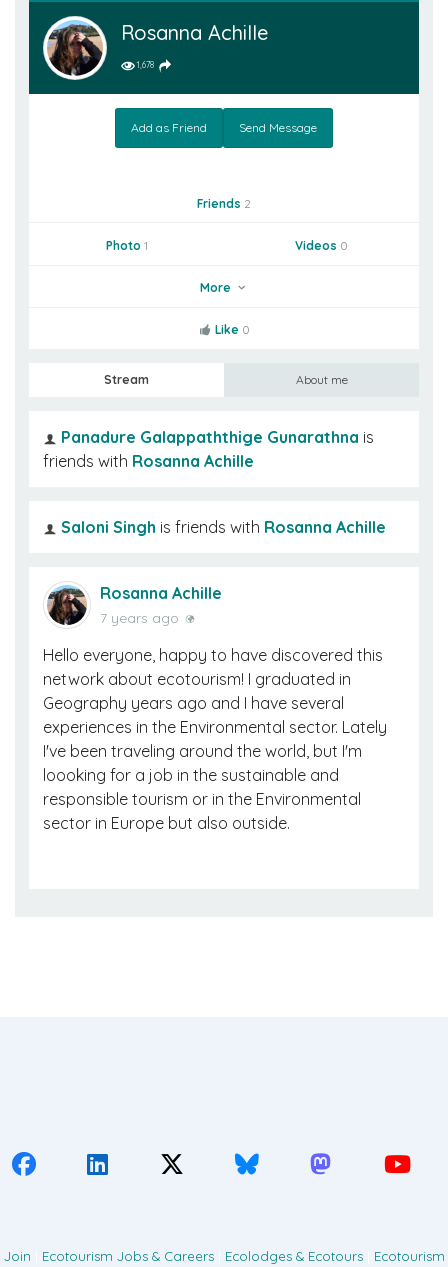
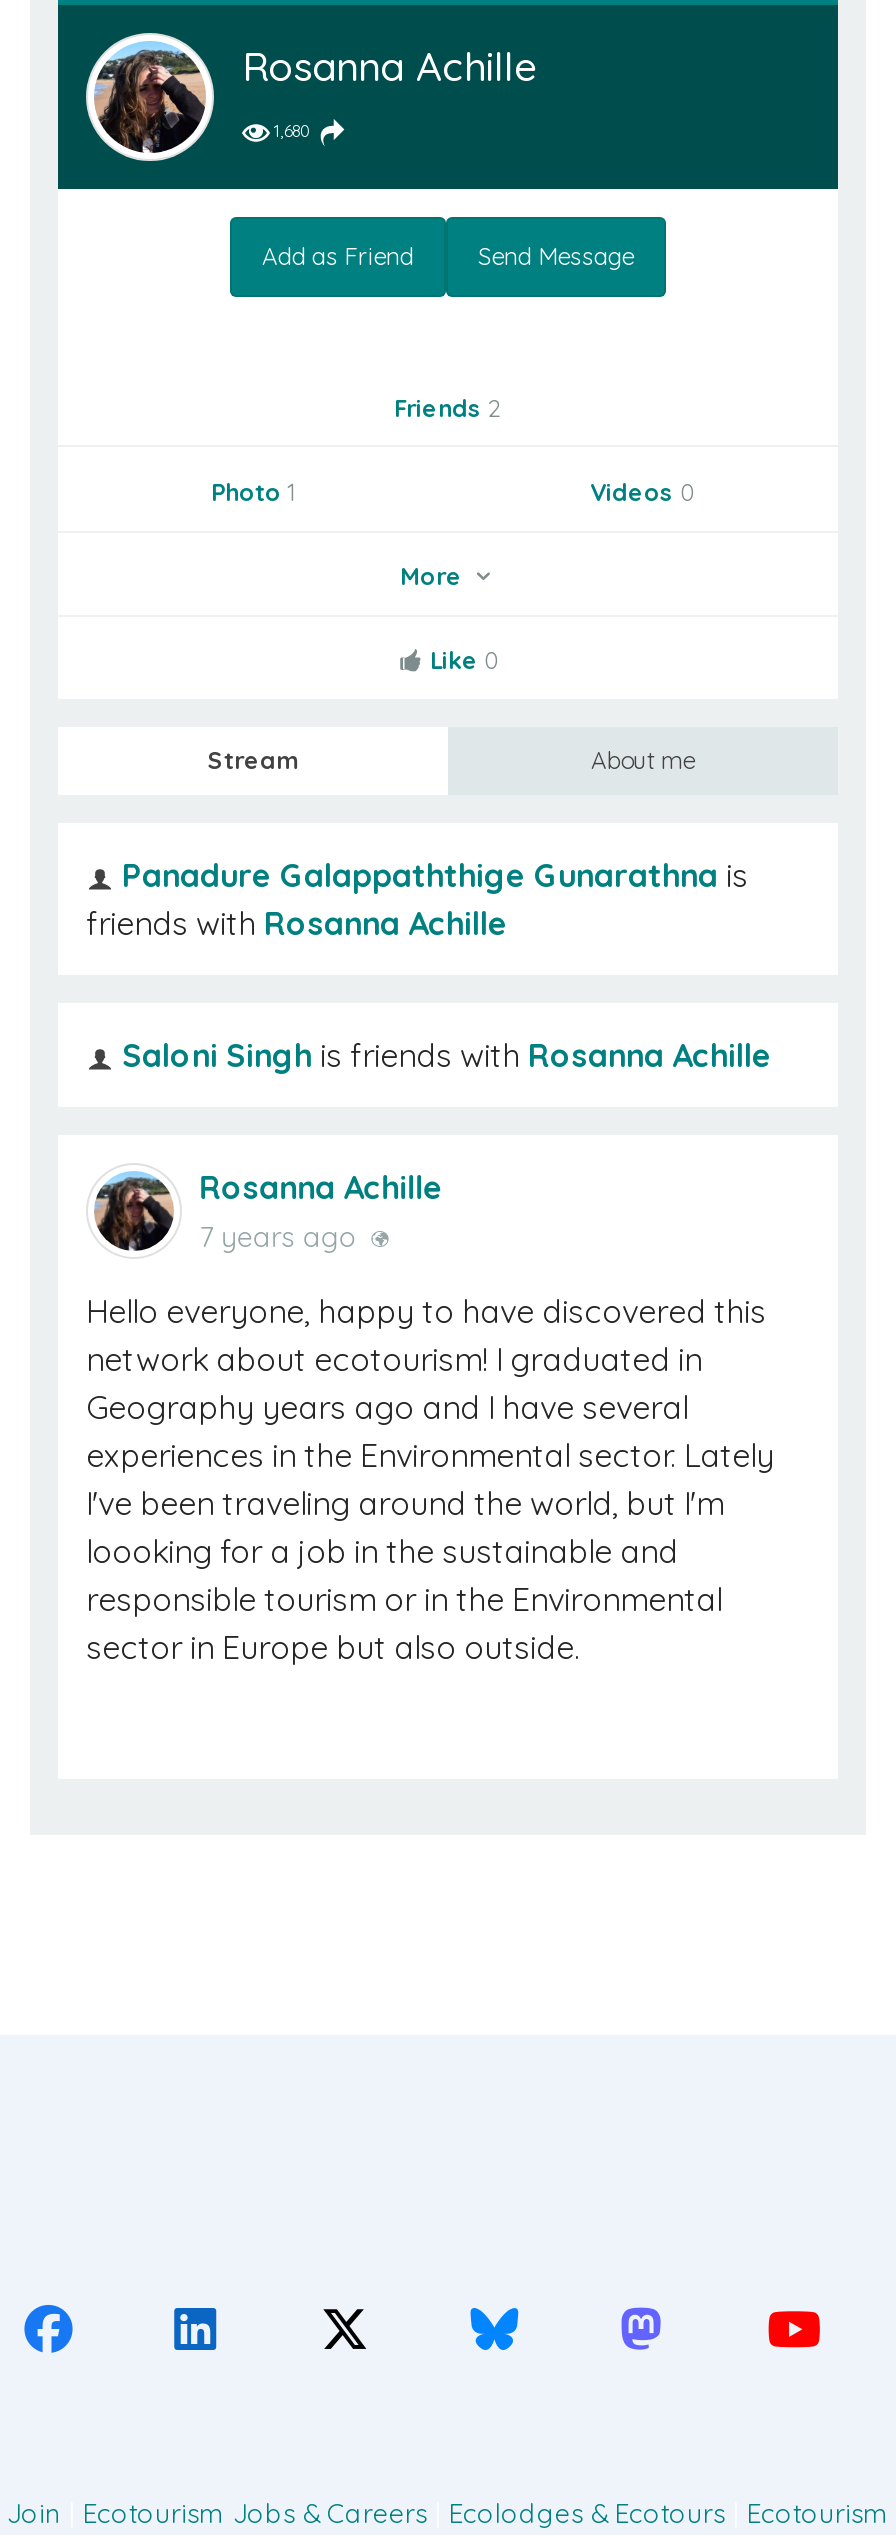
- 1,678
+ 1,680
